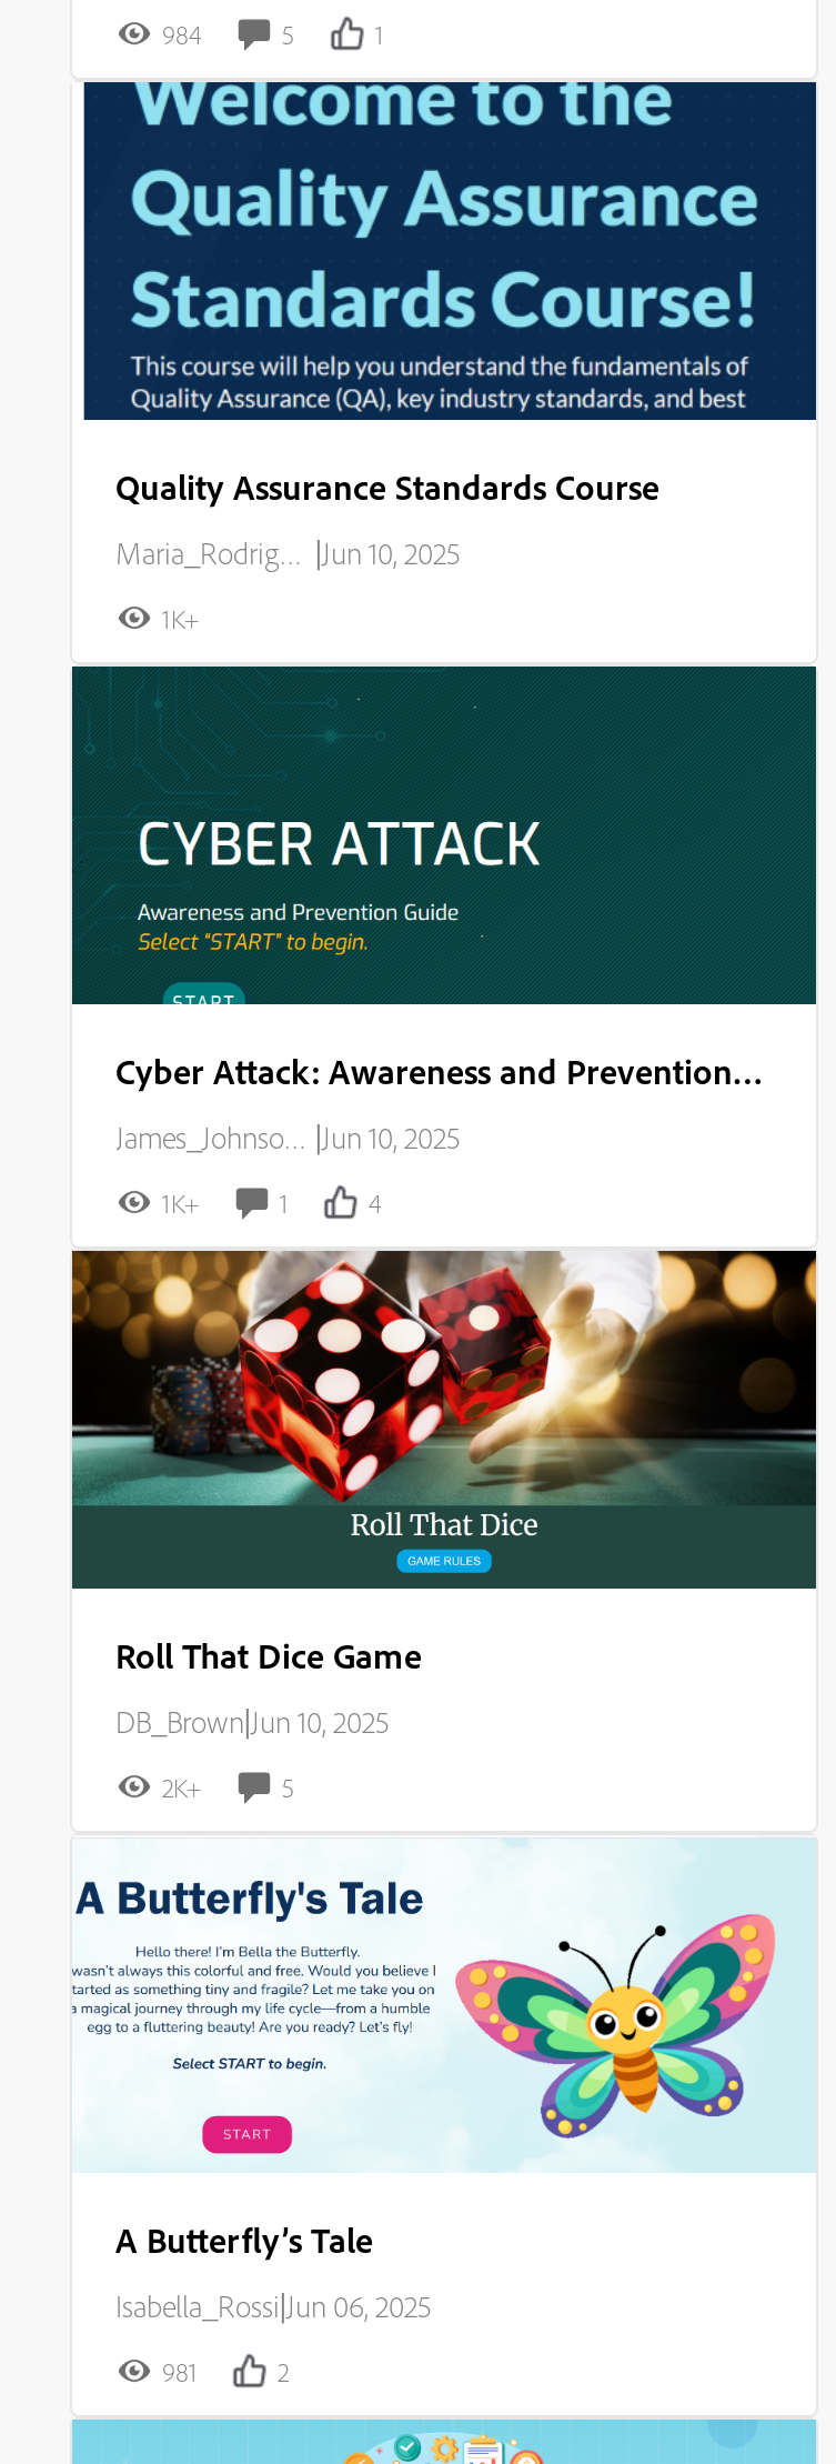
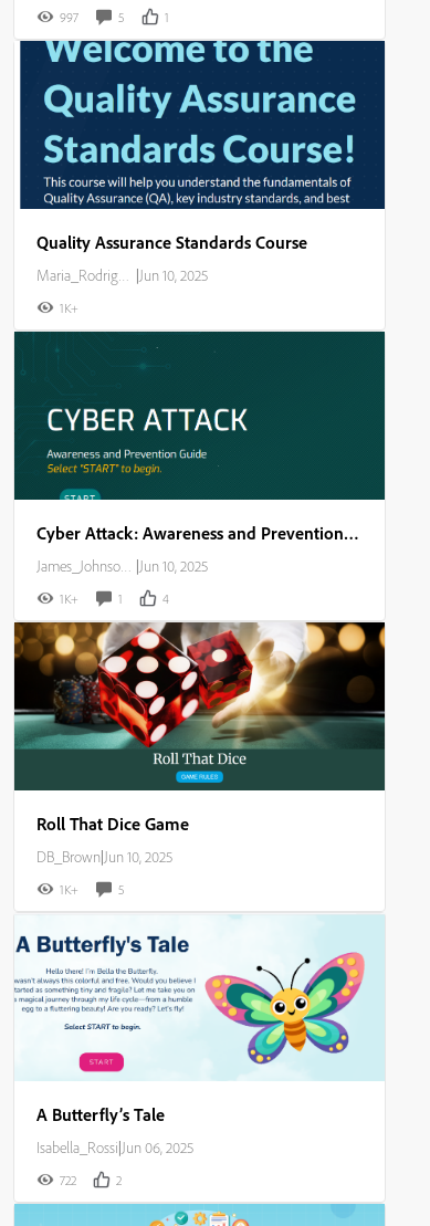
- 984
+ 997

- 2K+
+ 1K+

- 981
+ 722
